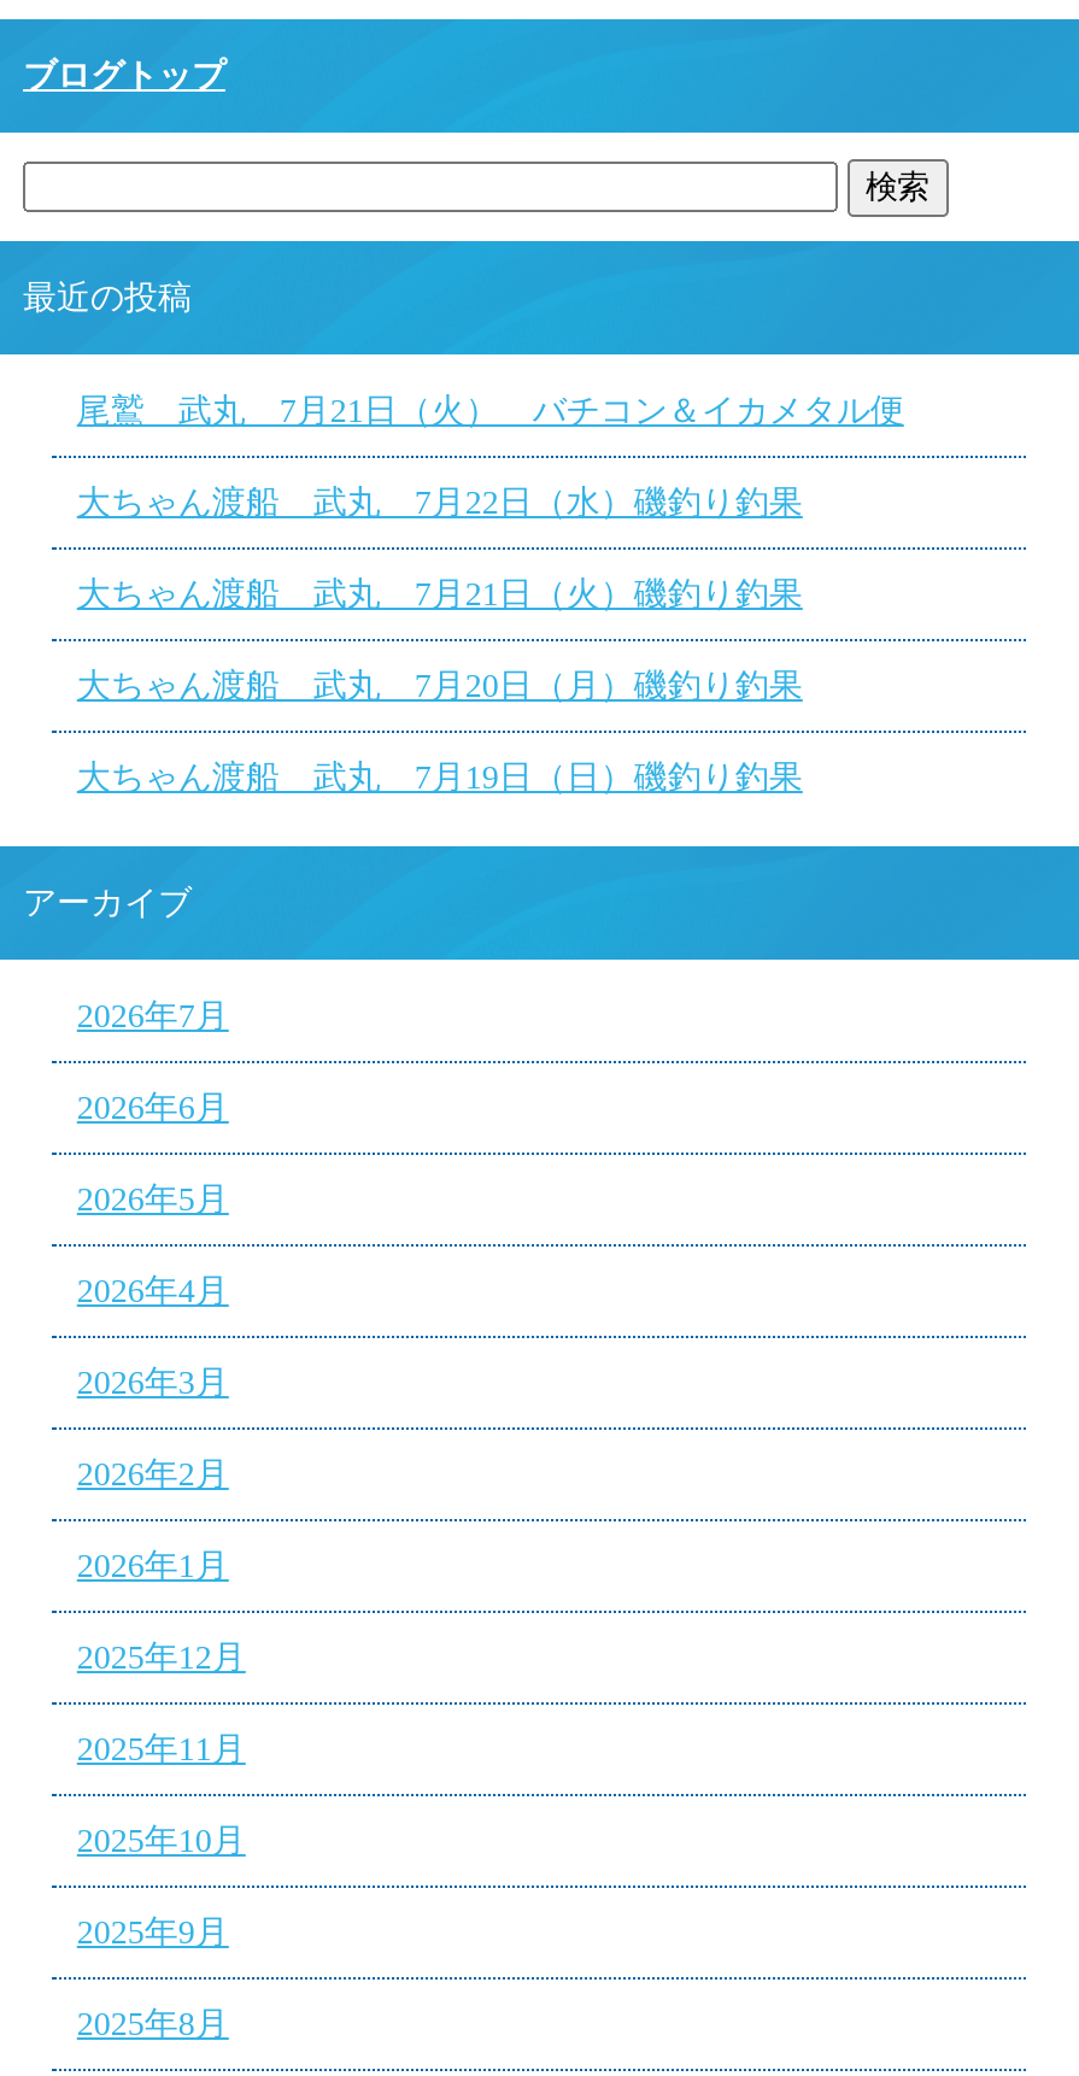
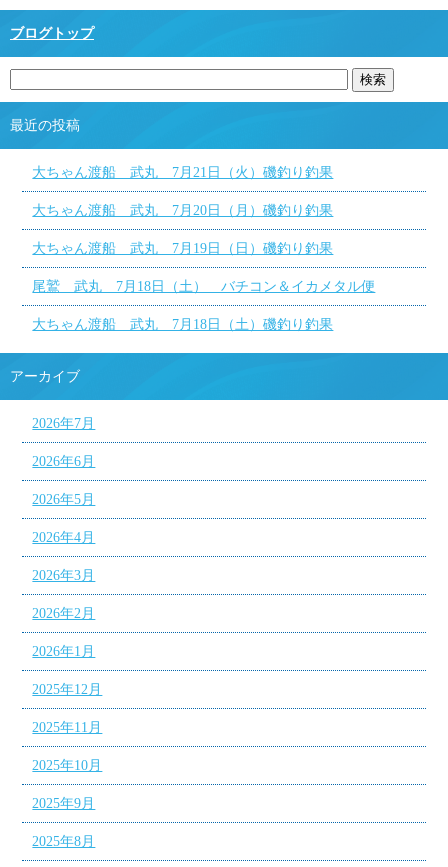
- 尾鷲 武丸 7月21日（火） バチコン＆イカメタル便
- 大ちゃん渡船 武丸 7月22日（水）磯釣り釣果

moved up: 大ちゃん渡船 武丸 7月21日（火）磯釣り釣果 | 大ちゃん渡船 武丸 7月20日（月）磯釣り釣果 | 大ちゃん渡船 武丸 7月19日（日）磯釣り釣果

+ 尾鷲 武丸 7月18日（土） バチコン＆イカメタル便
+ 大ちゃん渡船 武丸 7月18日（土）磯釣り釣果
